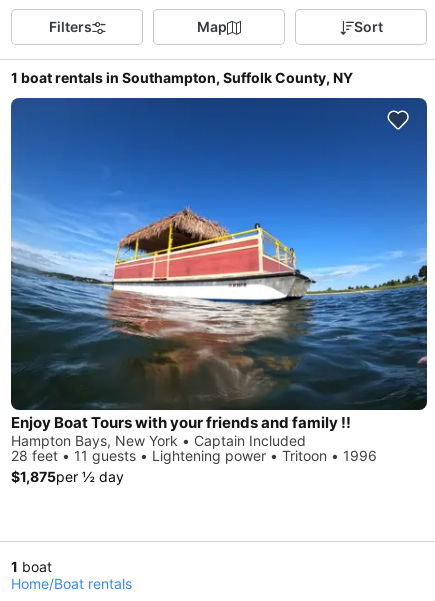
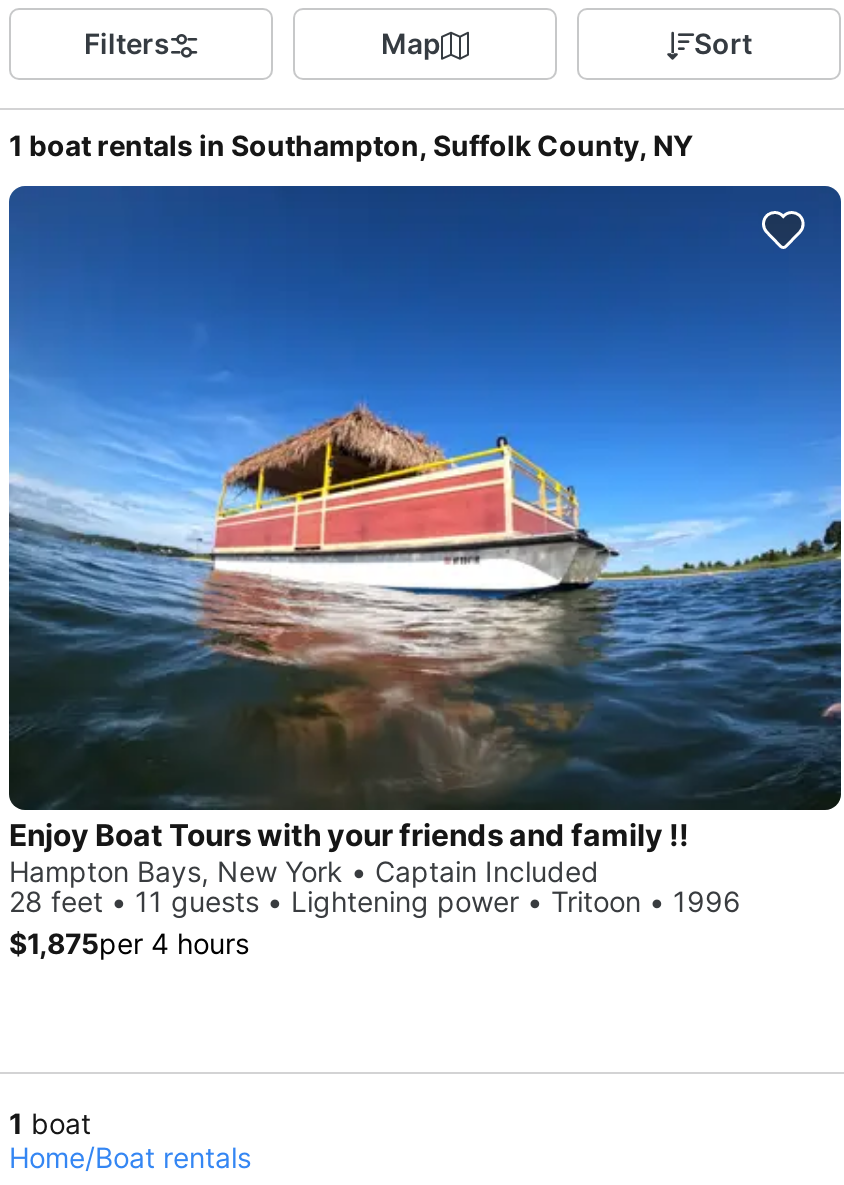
- $1,875per ½ day
+ $1,875per 4 hours
